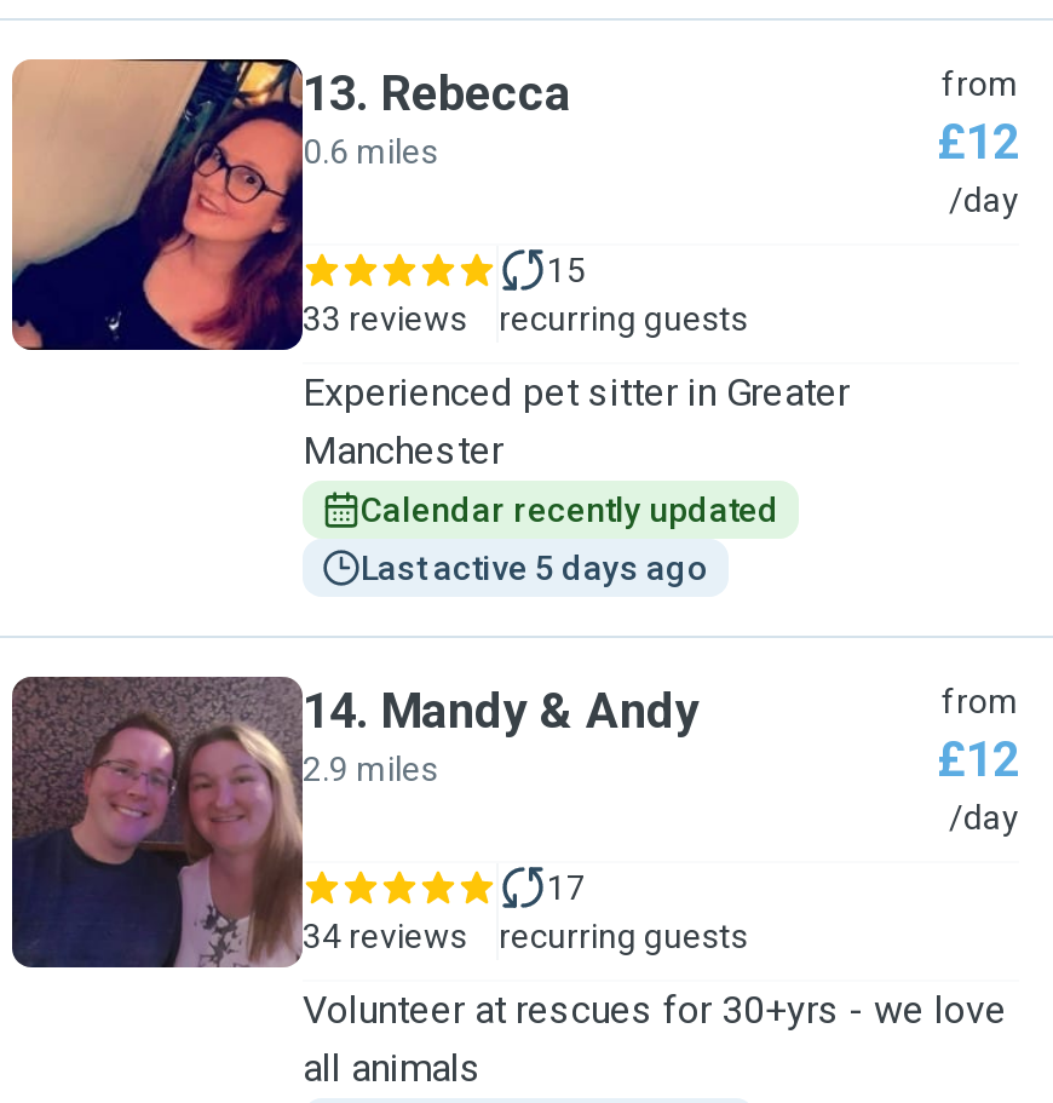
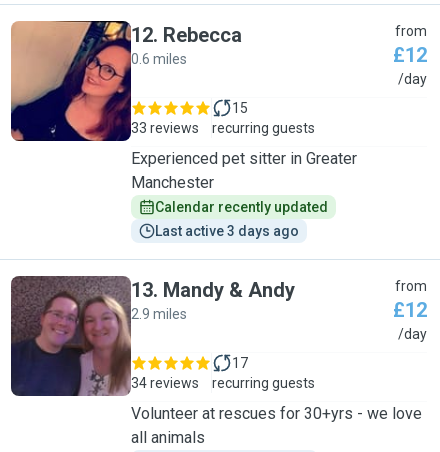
- 13. Rebecca
+ 12. Rebecca

- Last active 5 days ago
+ Last active 3 days ago

- 14. Mandy & Andy
+ 13. Mandy & Andy
